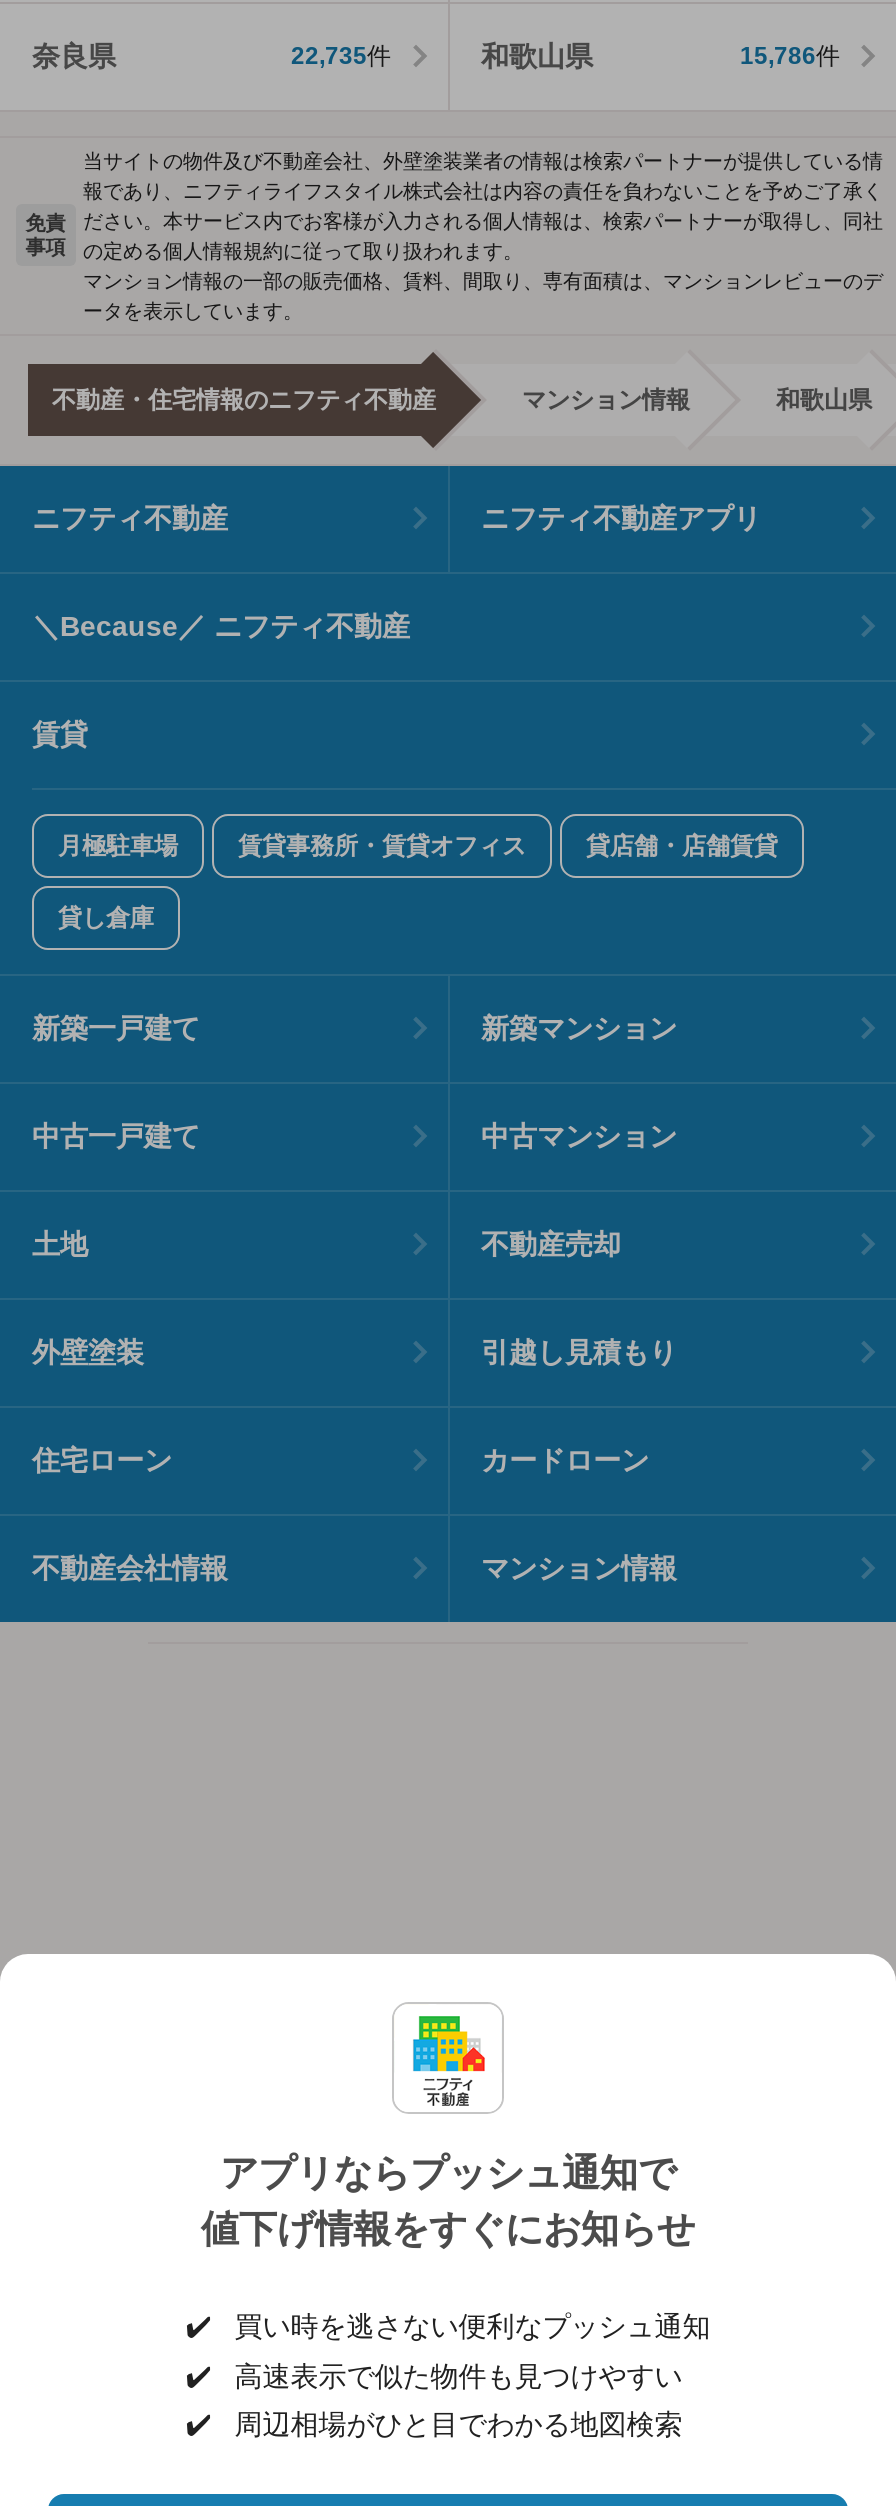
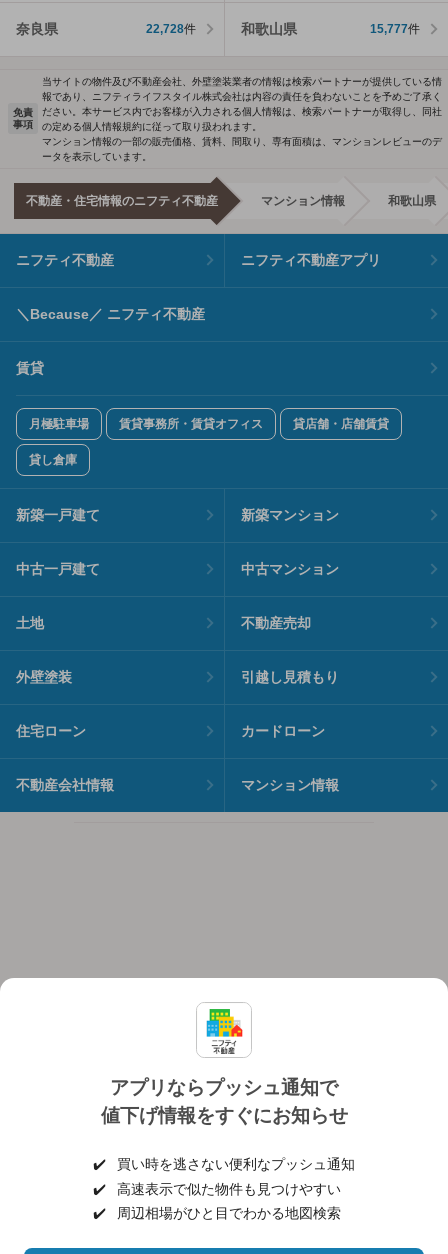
- 22,735件
+ 22,728件

- 15,786件
+ 15,777件
